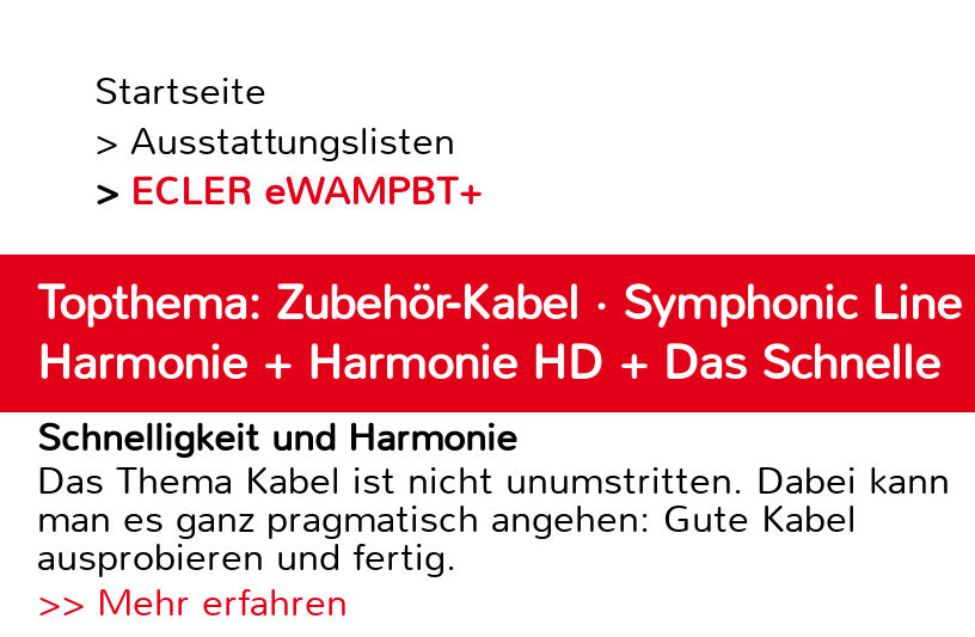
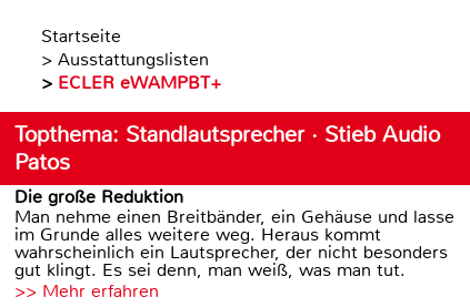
- Topthema: Zubehör-Kabel · Symphonic Line
- Harmonie + Harmonie HD + Das Schnelle
- Schnelligkeit und Harmonie
- Das Thema Kabel ist nicht unumstritten. Dabei kann
- man es ganz pragmatisch angehen: Gute Kabel
- ausprobieren und fertig.
+ Topthema: Standlautsprecher · Stieb Audio
+ Patos
+ Die große Reduktion
+ Man nehme einen Breitbänder, ein Gehäuse und lasse
+ im Grunde alles weitere weg. Heraus kommt
+ wahrscheinlich ein Lautsprecher, der nicht besonders
+ gut klingt. Es sei denn, man weiß, was man tut.
